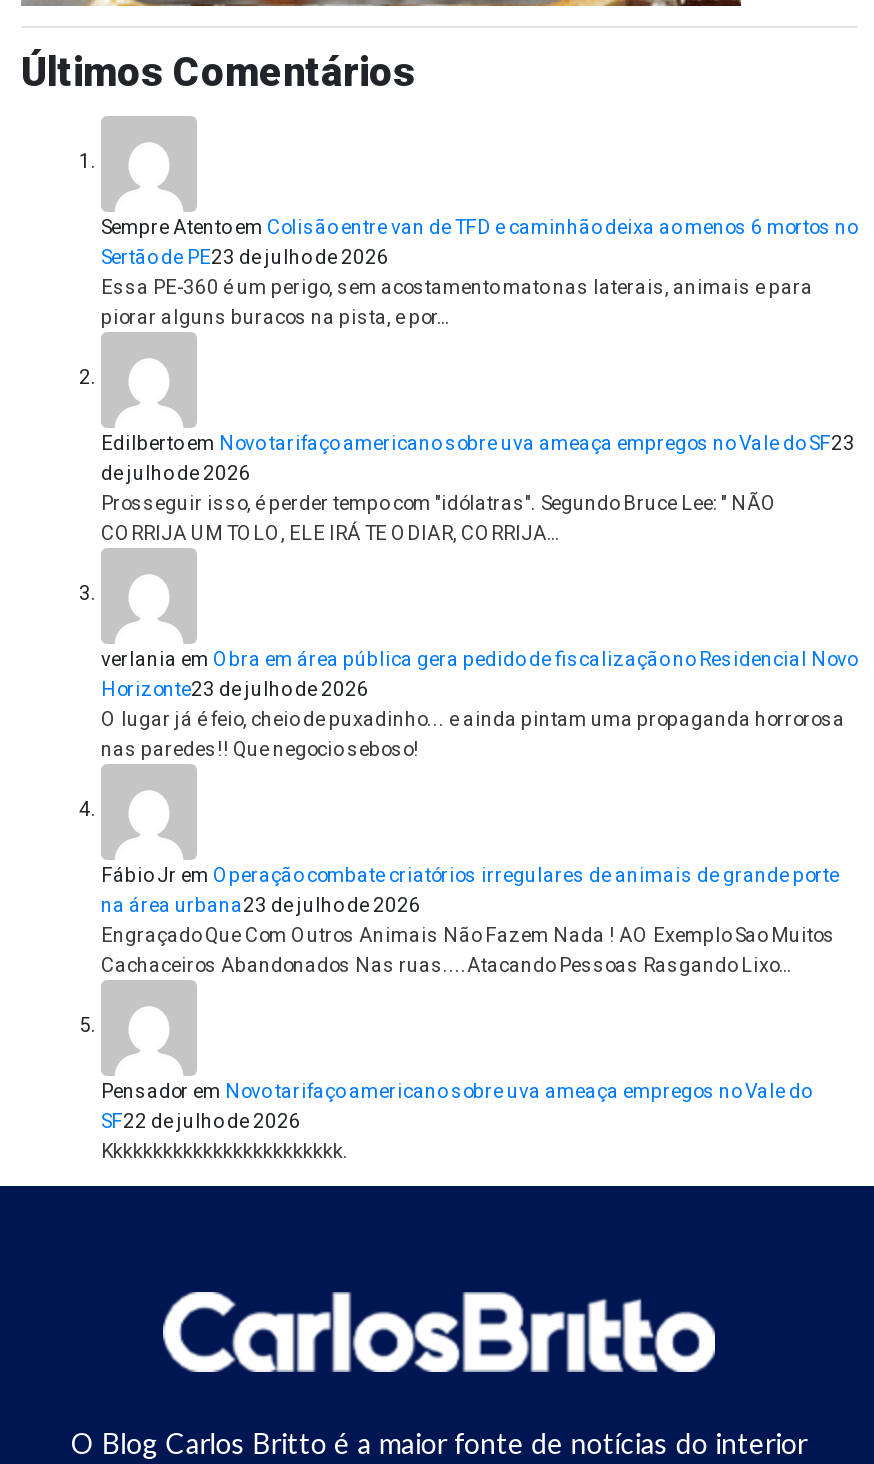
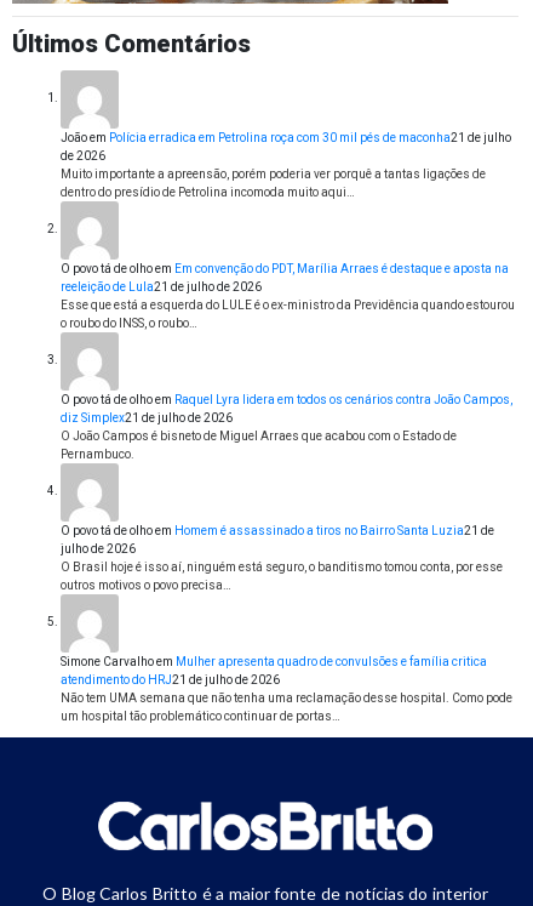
- Sempre Atento em Colisão entre van de TFD e caminhão deixa ao menos 6 mortos no
- Sertão de PE23 de julho de 2026
- Essa PE-360 é um perigo, sem acostamento mato nas laterais, animais e para
- piorar alguns buracos na pista, e por…
+ João em Polícia erradica em Petrolina roça com 30 mil pés de maconha 21 de julho
+ de 2026
+ Muito importante a apreensão, porém poderia ver porquê a tantas ligações de
+ dentro do presídio de Petrolina incomoda muito aqui…

- Edilberto em Novo tarifaço americano sobre uva ameaça empregos no Vale do SF23
- de julho de 2026
- Prosseguir isso, é perder tempo com "idólatras". Segundo Bruce Lee: " NÃO
- CORRIJA UM TOLO, ELE IRÁ TE ODIAR, CORRIJA…
+ O povo tá de olho em Em convenção do PDT, Marília Arraes é destaque e aposta na
+ reeleição de Lula 21 de julho de 2026
+ Esse que está a esquerda do LULE é o ex-ministro da Previdência quando estourou
+ o roubo do INSS, o roubo…

- verlania em Obra em área pública gera pedido de fiscalização no Residencial Novo
- Horizonte23 de julho de 2026
- O lugar já é feio, cheio de puxadinho... e ainda pintam uma propaganda horrorosa
- nas paredes!! Que negocio seboso!
+ O povo tá de olho em Raquel Lyra lidera em todos os cenários contra João Campos,
+ diz Simplex21 de julho de 2026
+ O João Campos é bisneto de Miguel Arraes que acabou com o Estado de
+ Pernambuco.

- Fábio Jr em Operação combate criatórios irregulares de animais de grande porte
- na área urbana 23 de julho de 2026
- Engraçado Que Com Outros Animais Não Fazem Nada ! AO Exemplo Sao Muitos
- Cachaceiros Abandonados Nas ruas....Atacando Pessoas Rasgando Lixo…
+ O povo tá de olho em Homem é assassinado a tiros no Bairro Santa Luzia 21 de
+ julho de 2026
+ O Brasil hoje é isso aí, ninguém está seguro, o banditismo tomou conta, por esse
+ outros motivos o povo precisa…

- Pensador em Novo tarifaço americano sobre uva ameaça empregos no Vale do
- SF22 de julho de 2026
- Kkkkkkkkkkkkkkkkkkkkkkkk.
+ Simone Carvalho em Mulher apresenta quadro de convulsões e família critica
+ atendimento do HRJ 21 de julho de 2026
+ Não tem UMA semana que não tenha uma reclamação desse hospital. Como pode
+ um hospital tão problemático continuar de portas…
